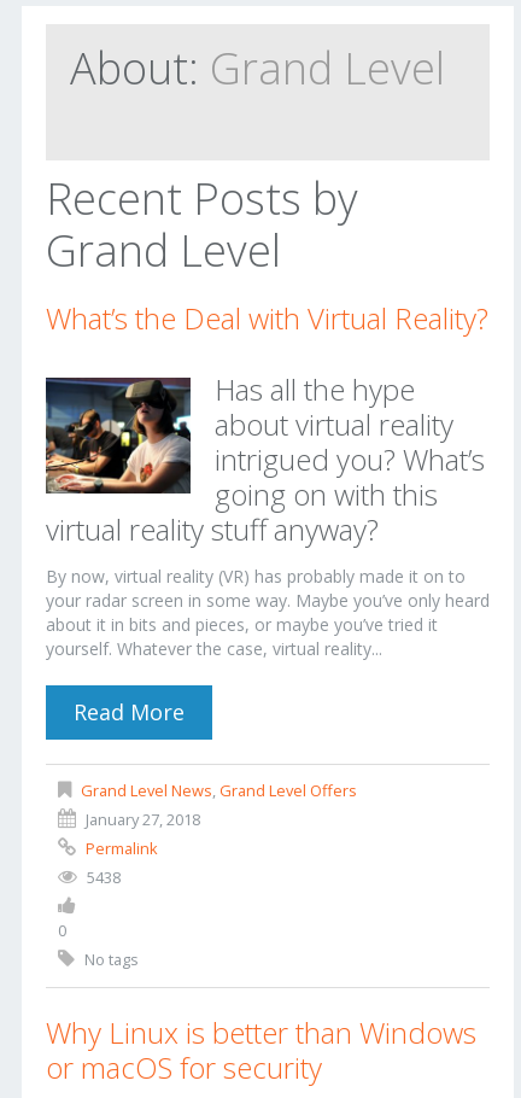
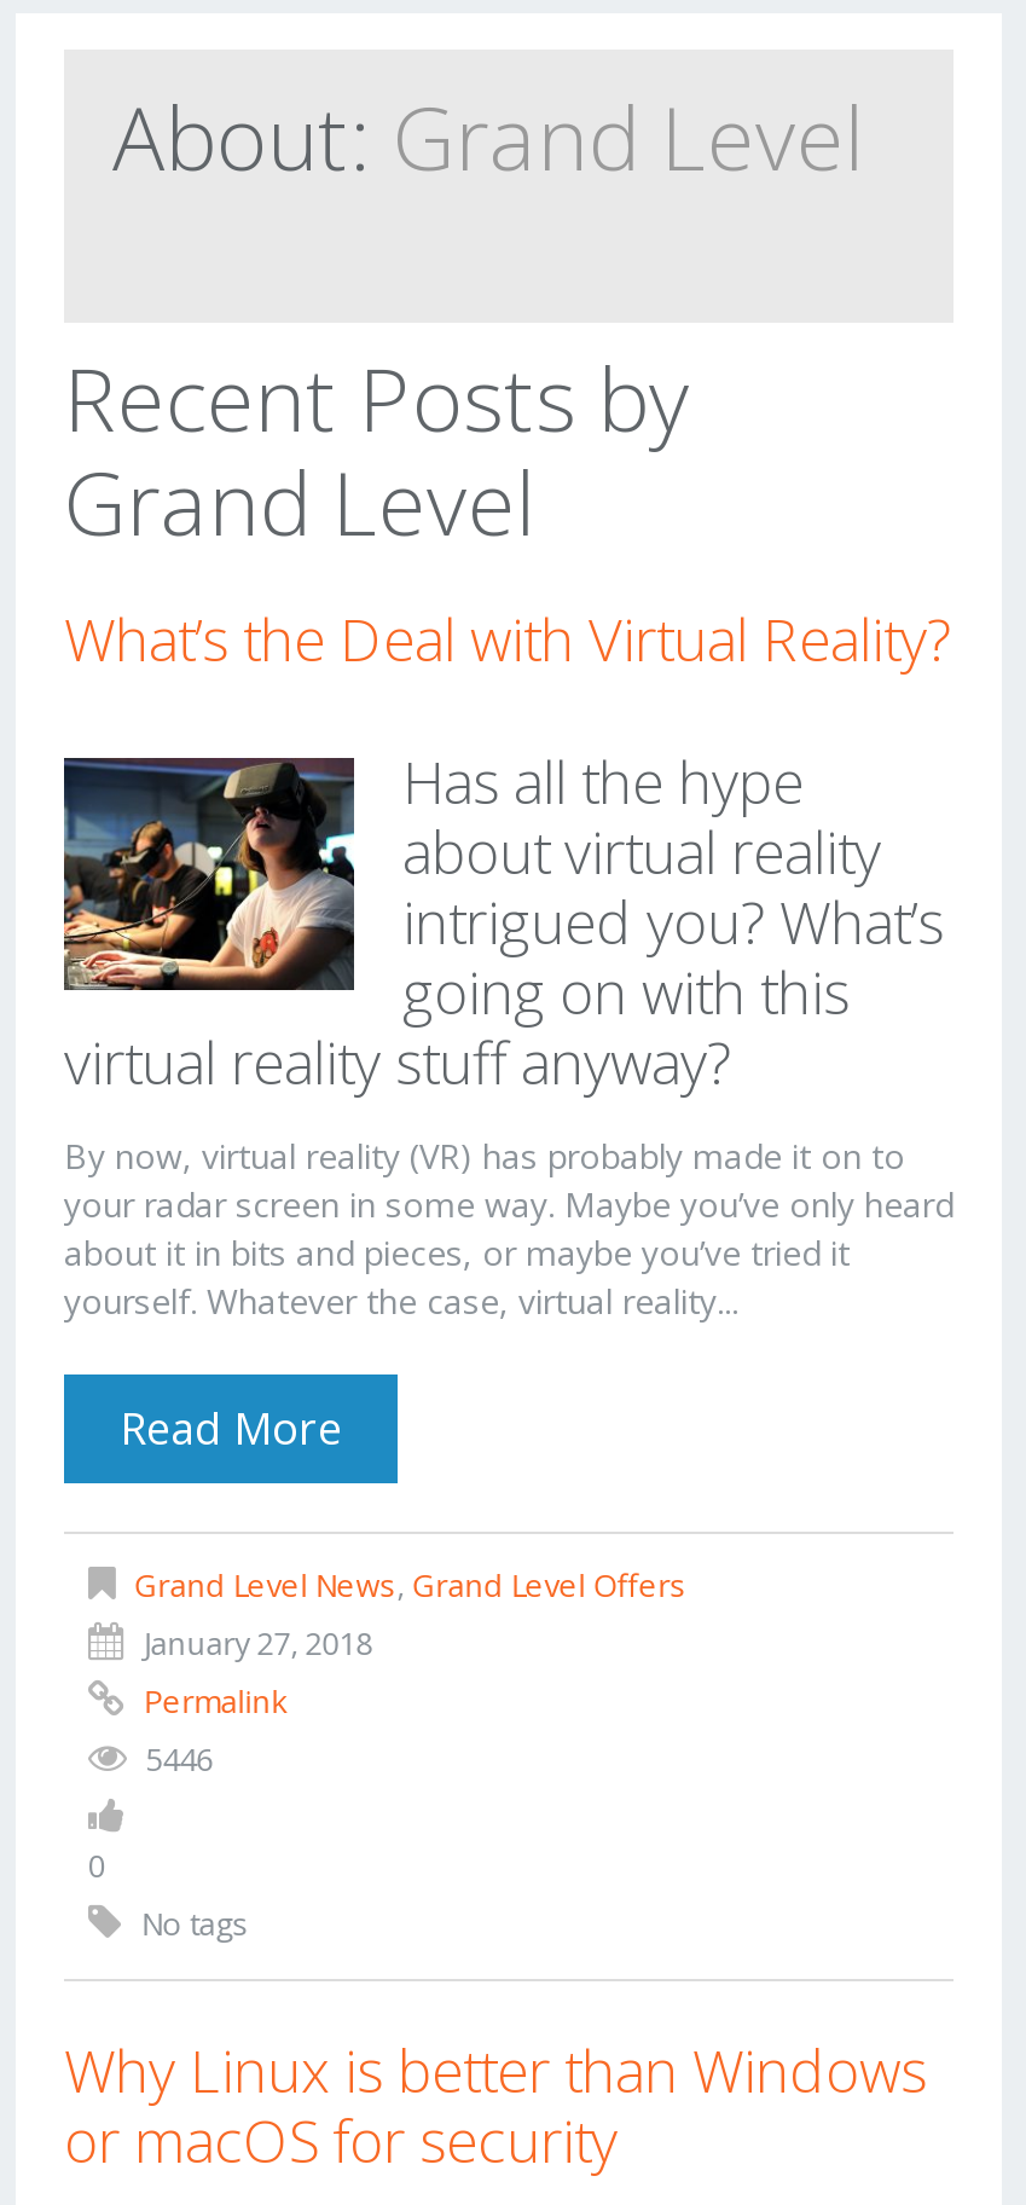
- 5438
+ 5446
